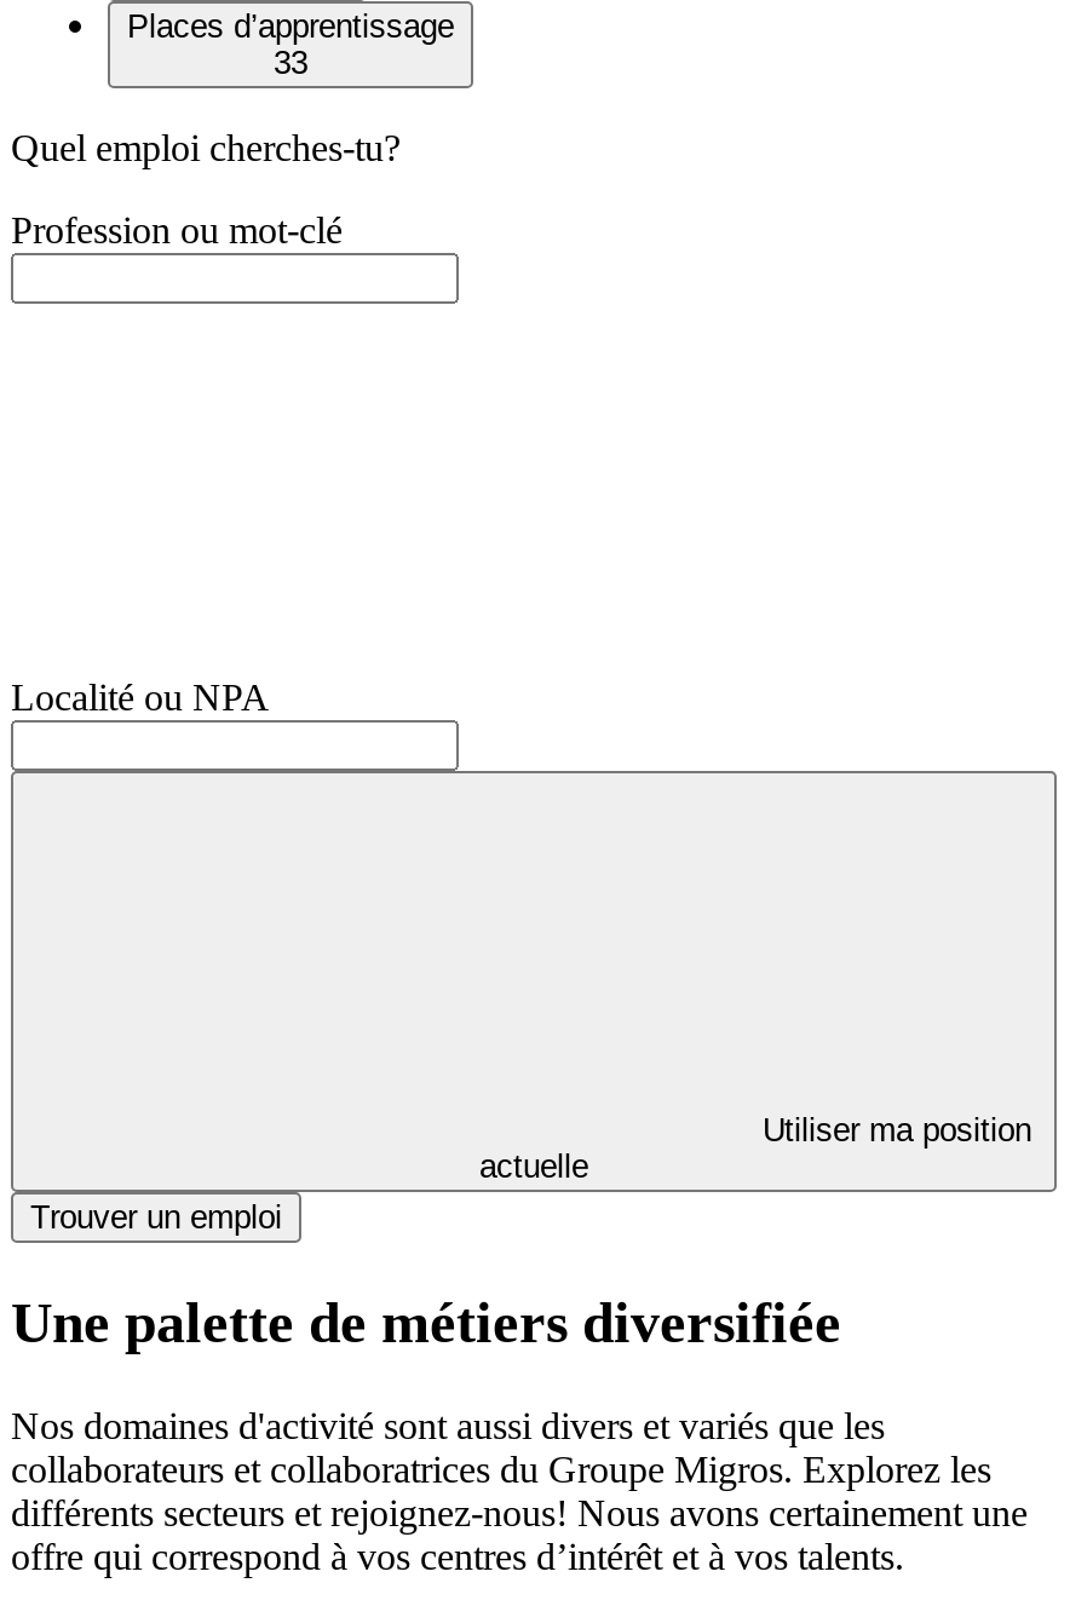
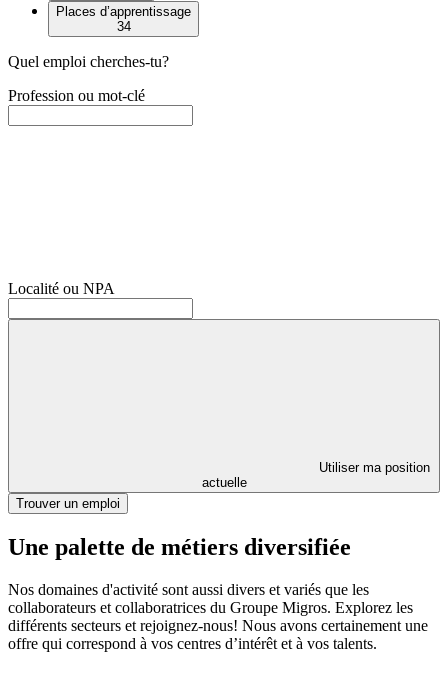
- 33
+ 34
